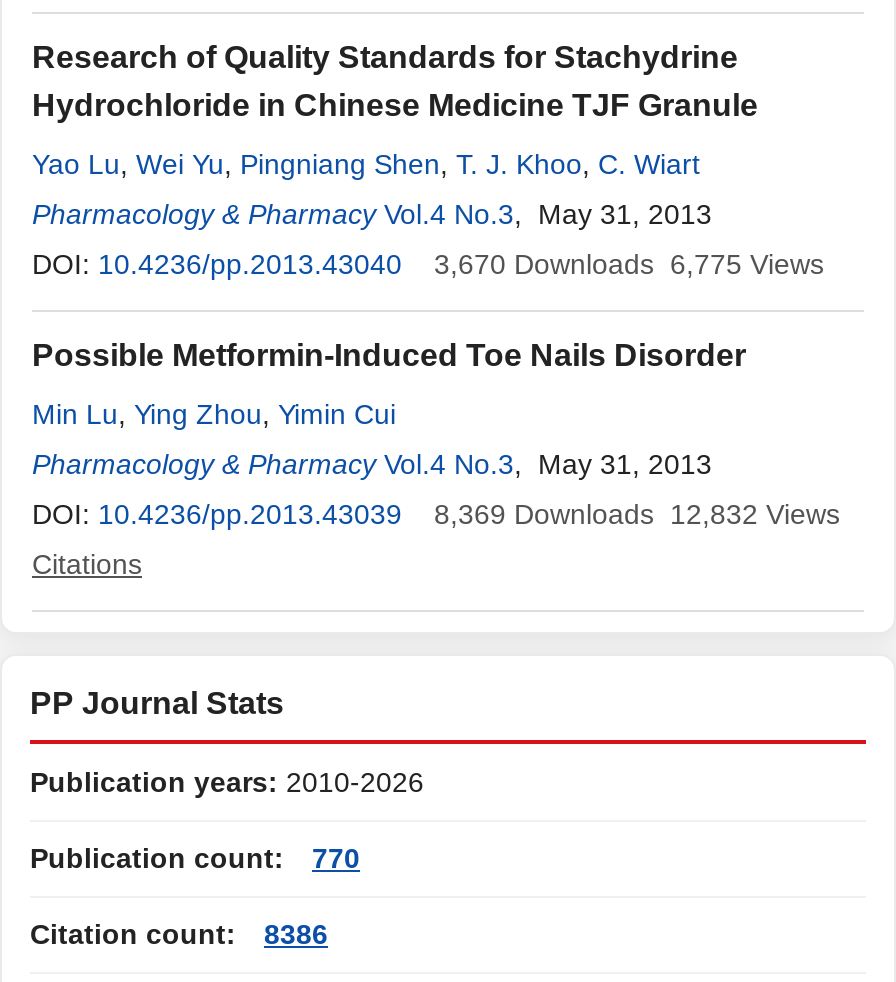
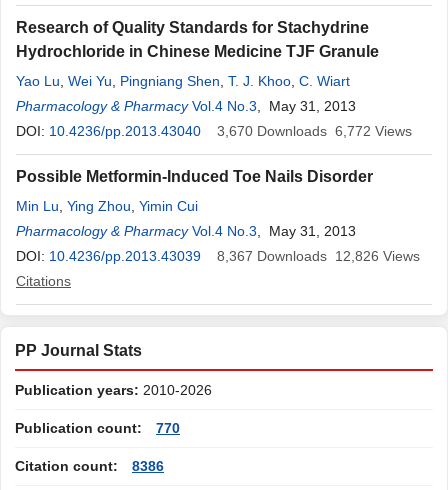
- 3,670 Downloads 6,775 Views
+ 3,670 Downloads 6,772 Views

- 8,369 Downloads 12,832 Views
+ 8,367 Downloads 12,826 Views
